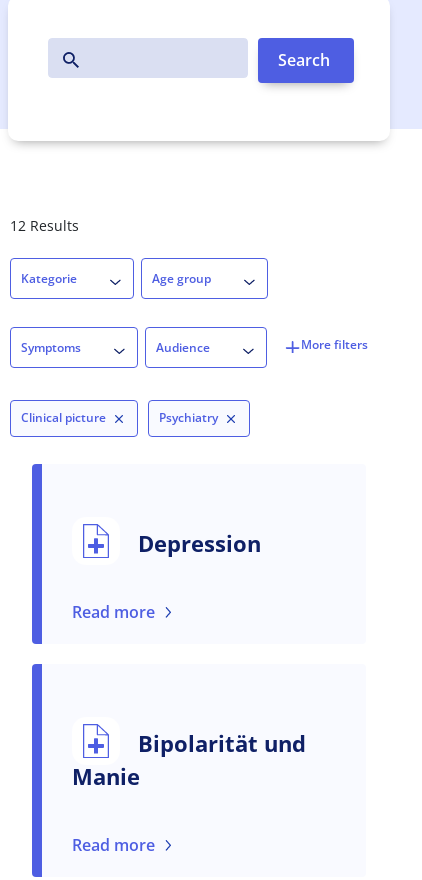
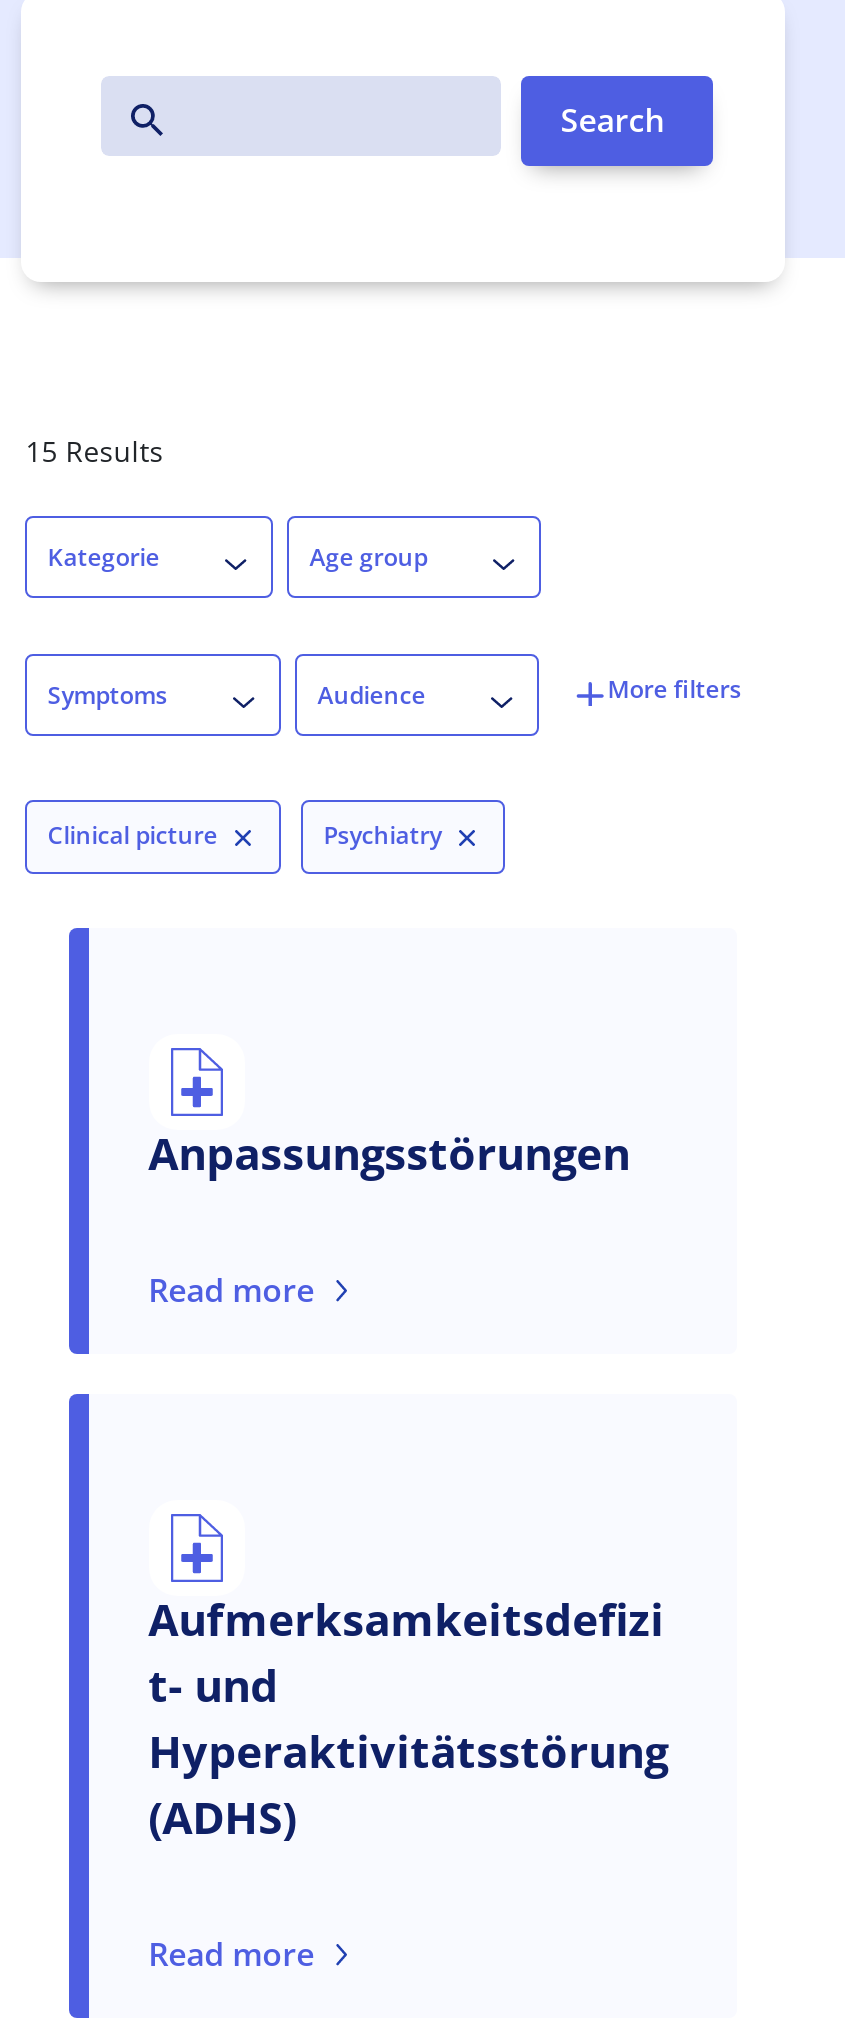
- 12 Results
+ 15 Results

- Depression
+ Anpassungsstörungen

- Bipolarität und
- Manie
+ Aufmerksamkeitsdefizi
+ t- und
+ Hyperaktivitätsstörung
+ (ADHS)
